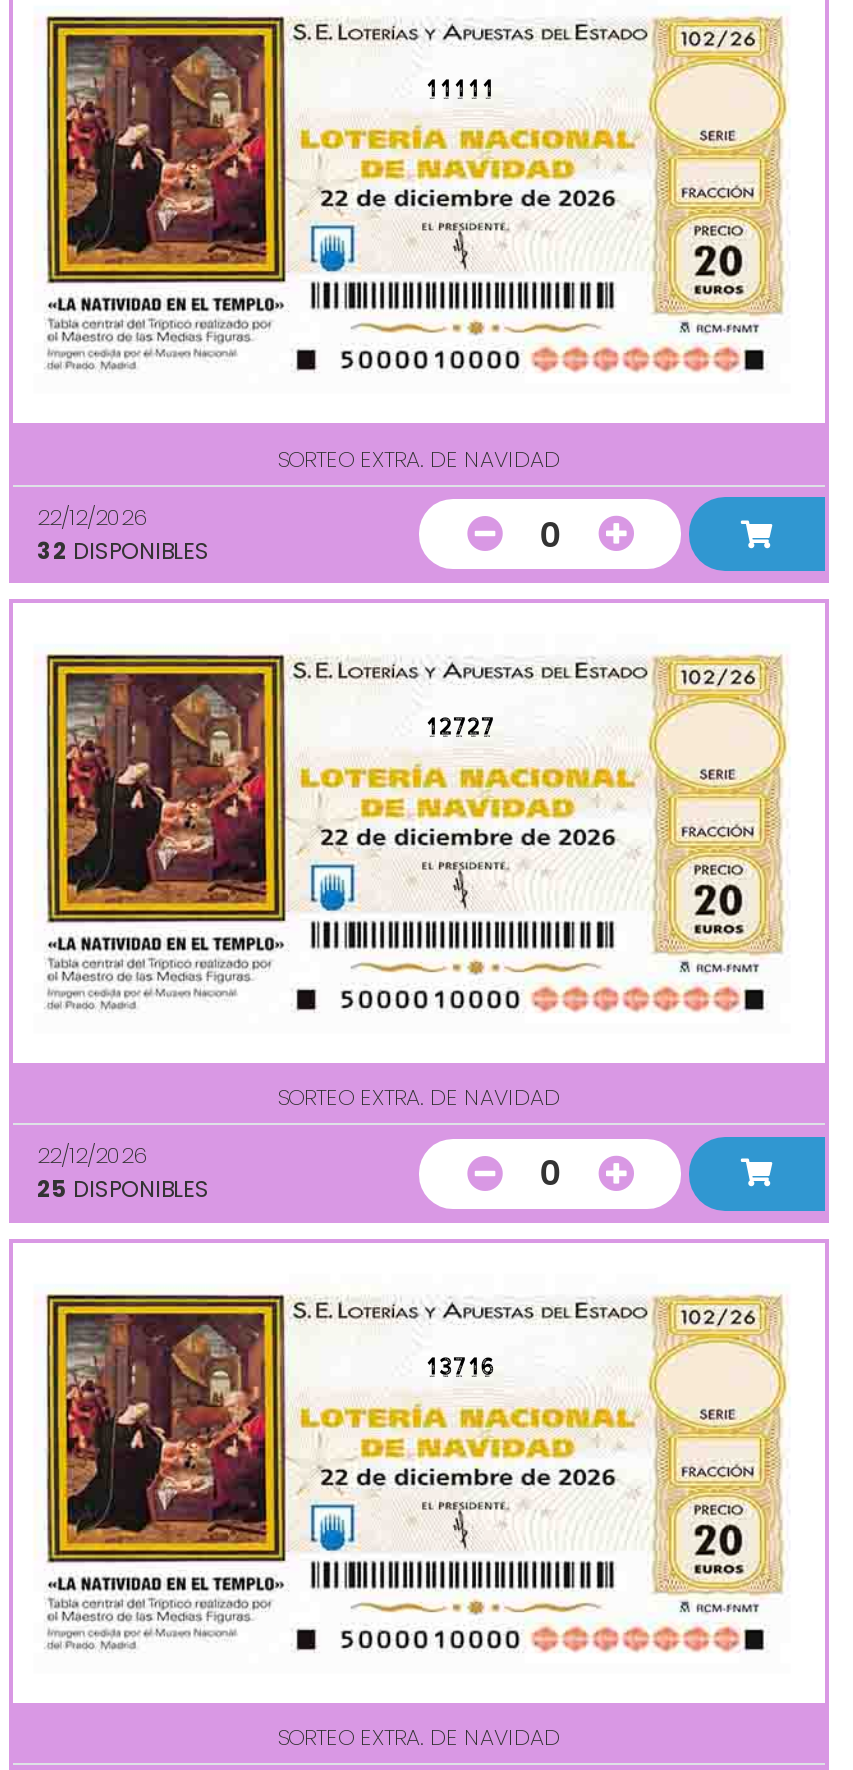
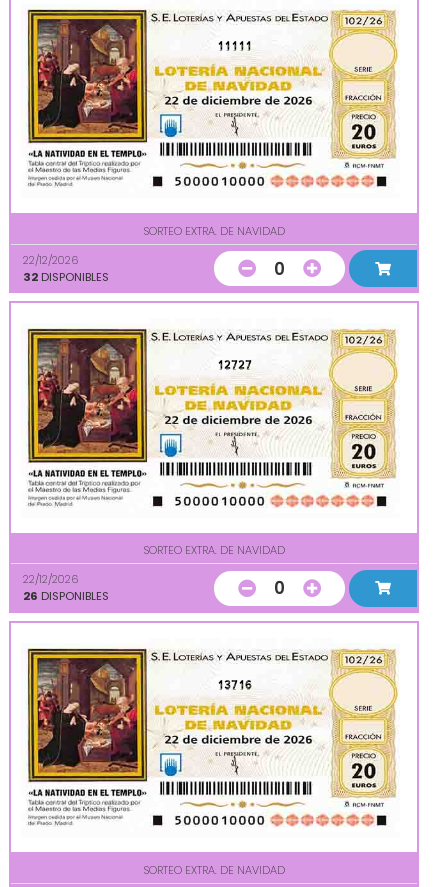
- 25 DISPONIBLES
+ 26 DISPONIBLES
